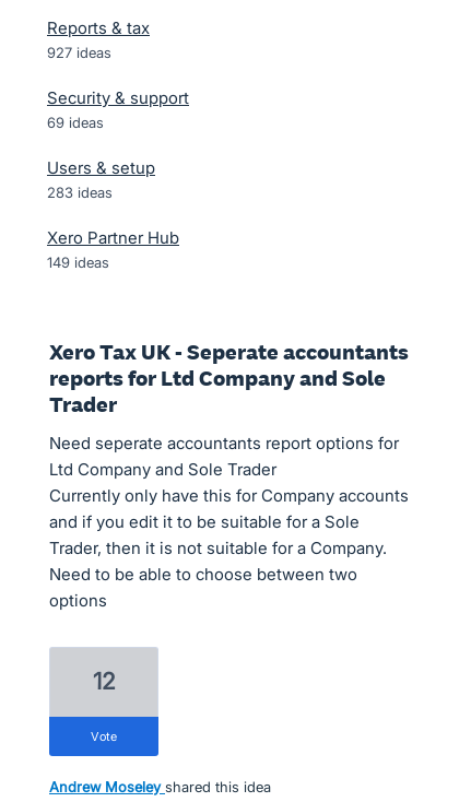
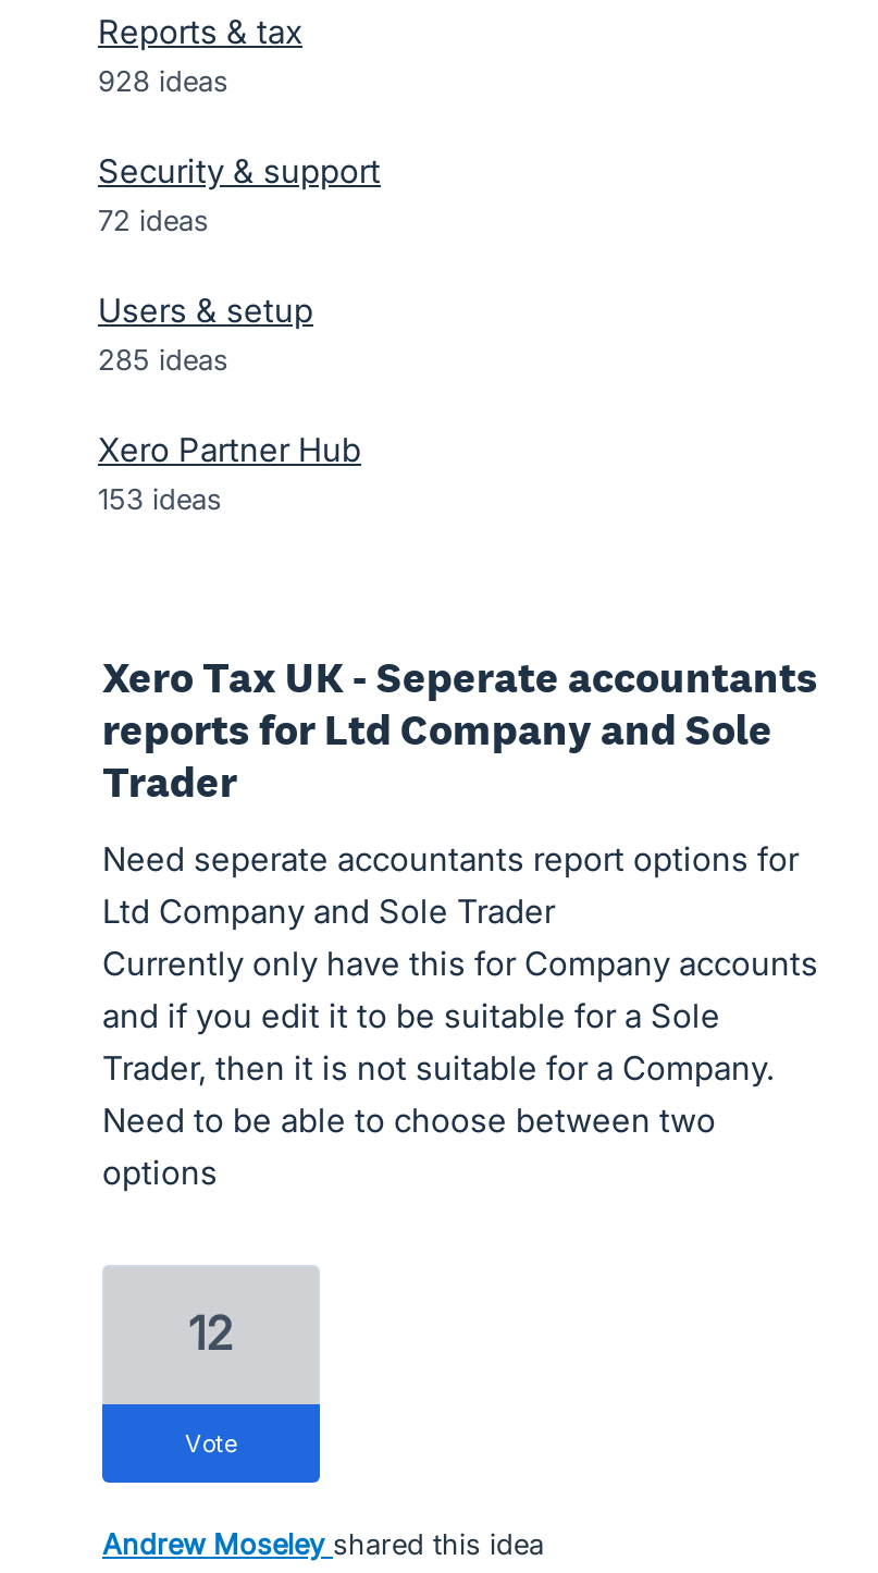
- 927 ideas
+ 928 ideas

- 69 ideas
+ 72 ideas

- 283 ideas
+ 285 ideas

- 149 ideas
+ 153 ideas
